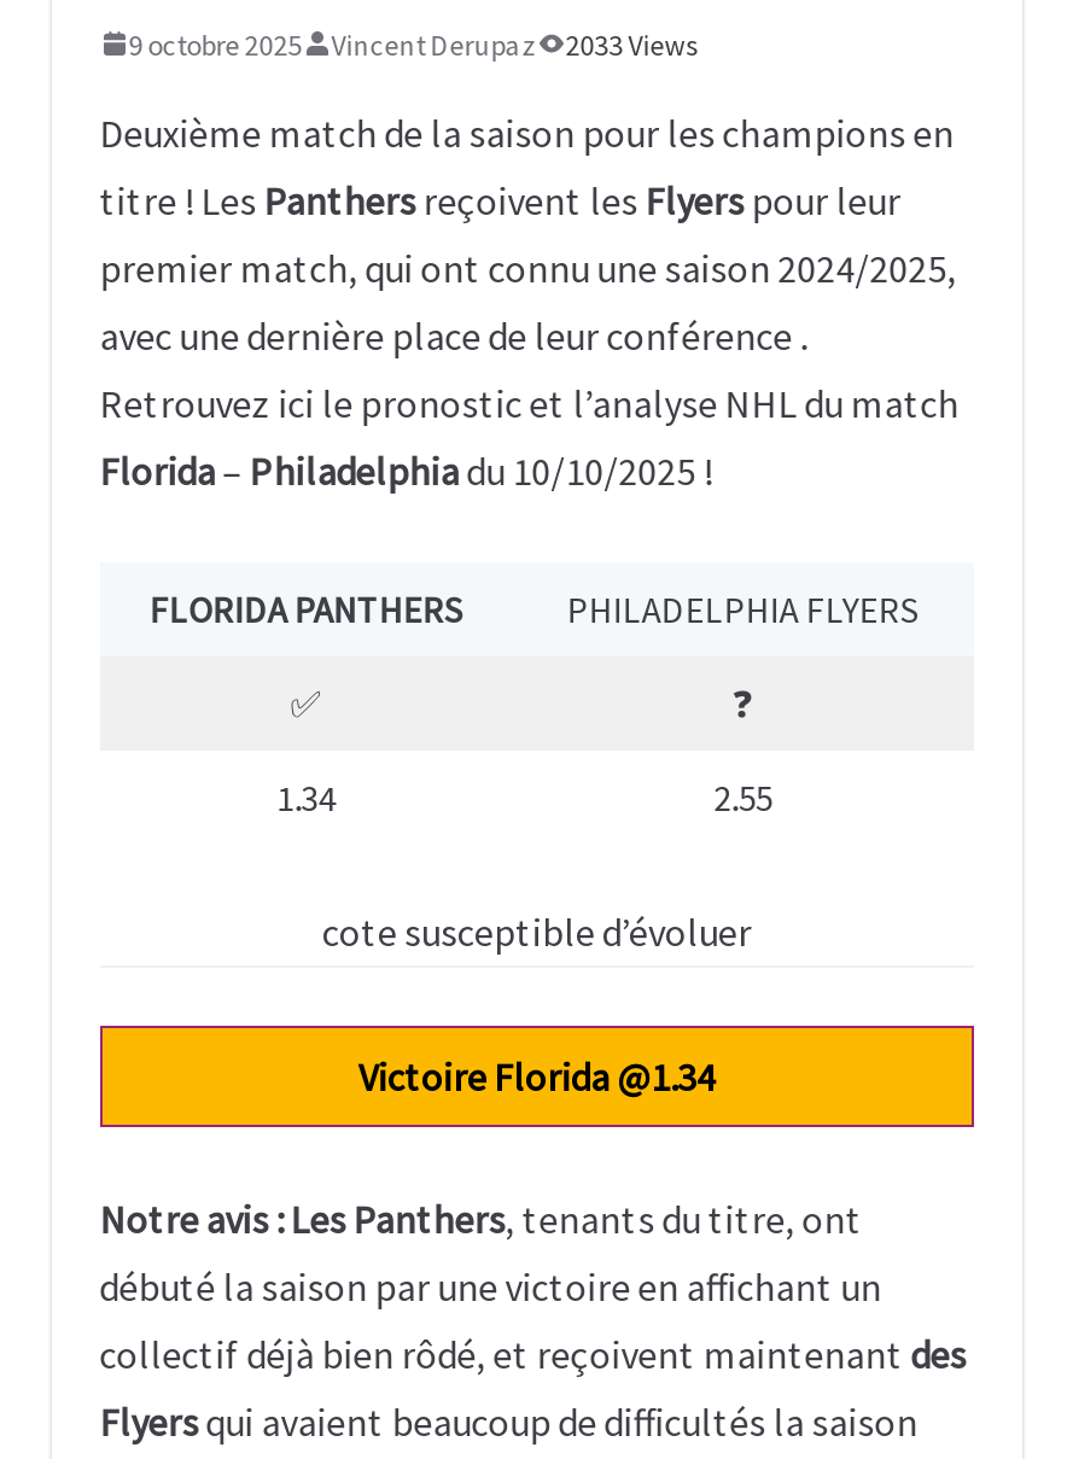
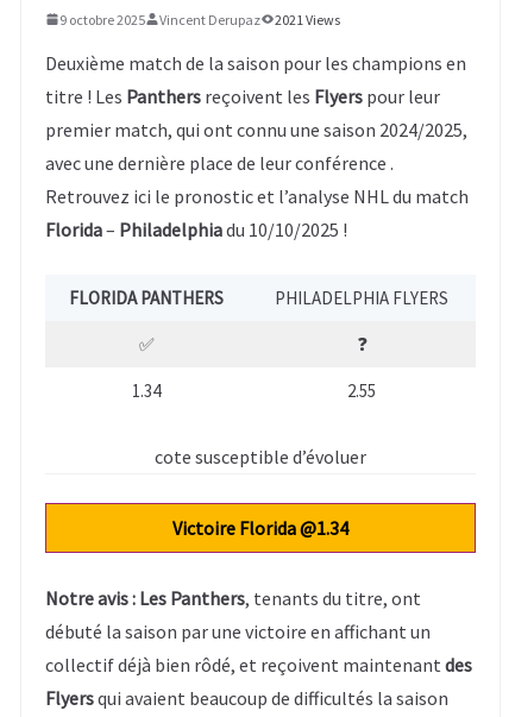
- 9 octobre 2025 Vincent Derupaz 2033 Views
+ 9 octobre 2025 Vincent Derupaz 2021 Views
